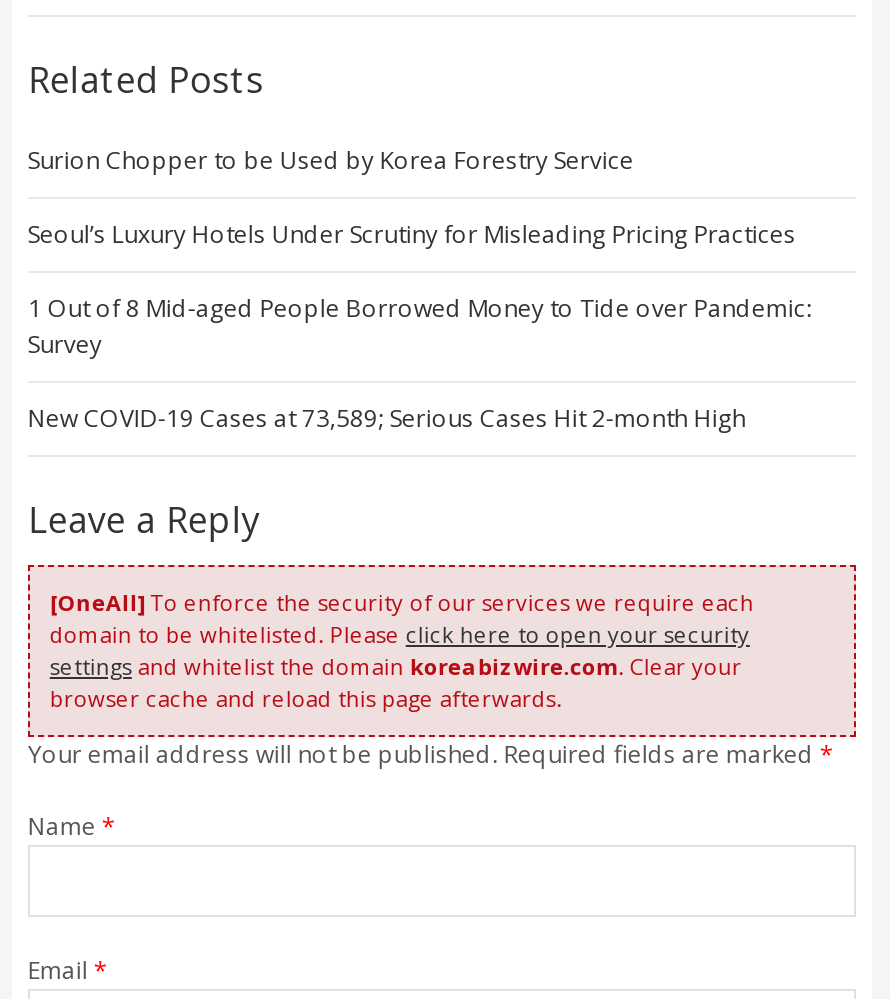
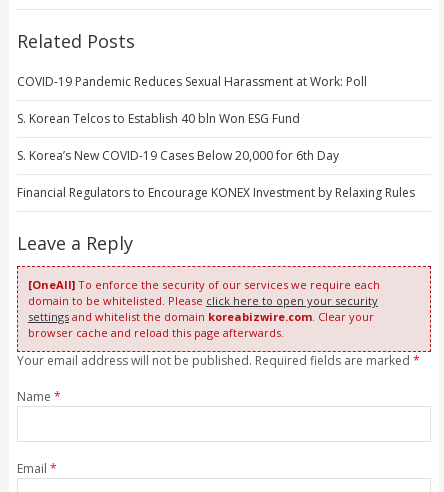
- Surion Chopper to be Used by Korea Forestry Service
+ COVID-19 Pandemic Reduces Sexual Harassment at Work: Poll

- Seoul’s Luxury Hotels Under Scrutiny for Misleading Pricing Practices
+ S. Korean Telcos to Establish 40 bln Won ESG Fund

- 1 Out of 8 Mid-aged People Borrowed Money to Tide over Pandemic:
- Survey
+ S. Korea’s New COVID-19 Cases Below 20,000 for 6th Day

- New COVID-19 Cases at 73,589; Serious Cases Hit 2-month High
+ Financial Regulators to Encourage KONEX Investment by Relaxing Rules
